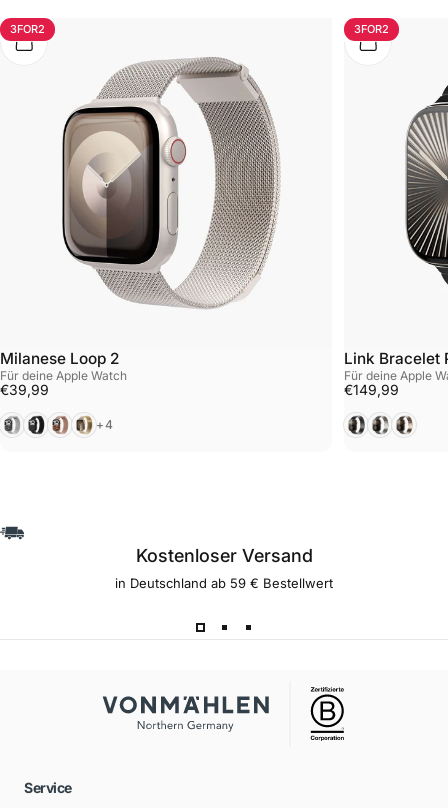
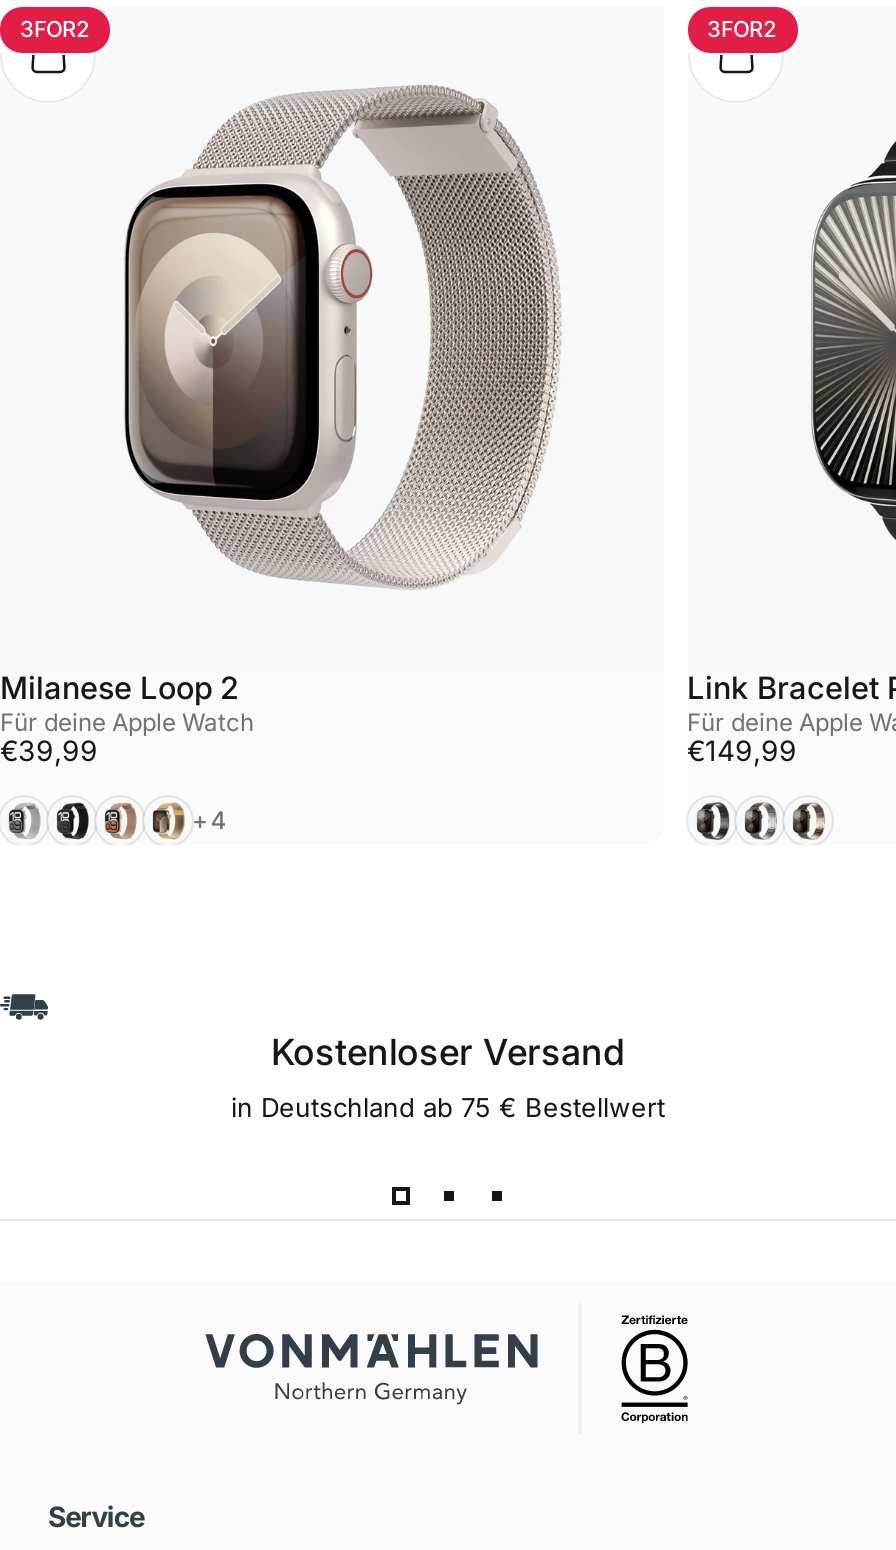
- in Deutschland ab 59 € Bestellwert
+ in Deutschland ab 75 € Bestellwert
